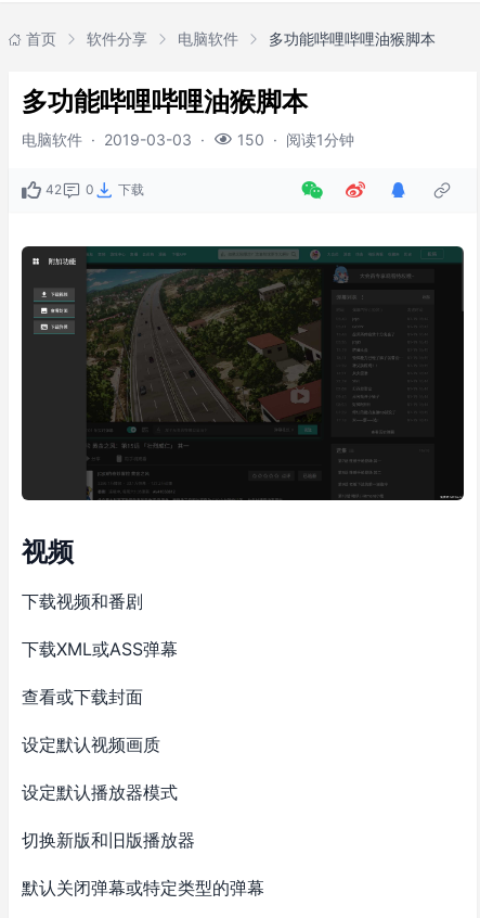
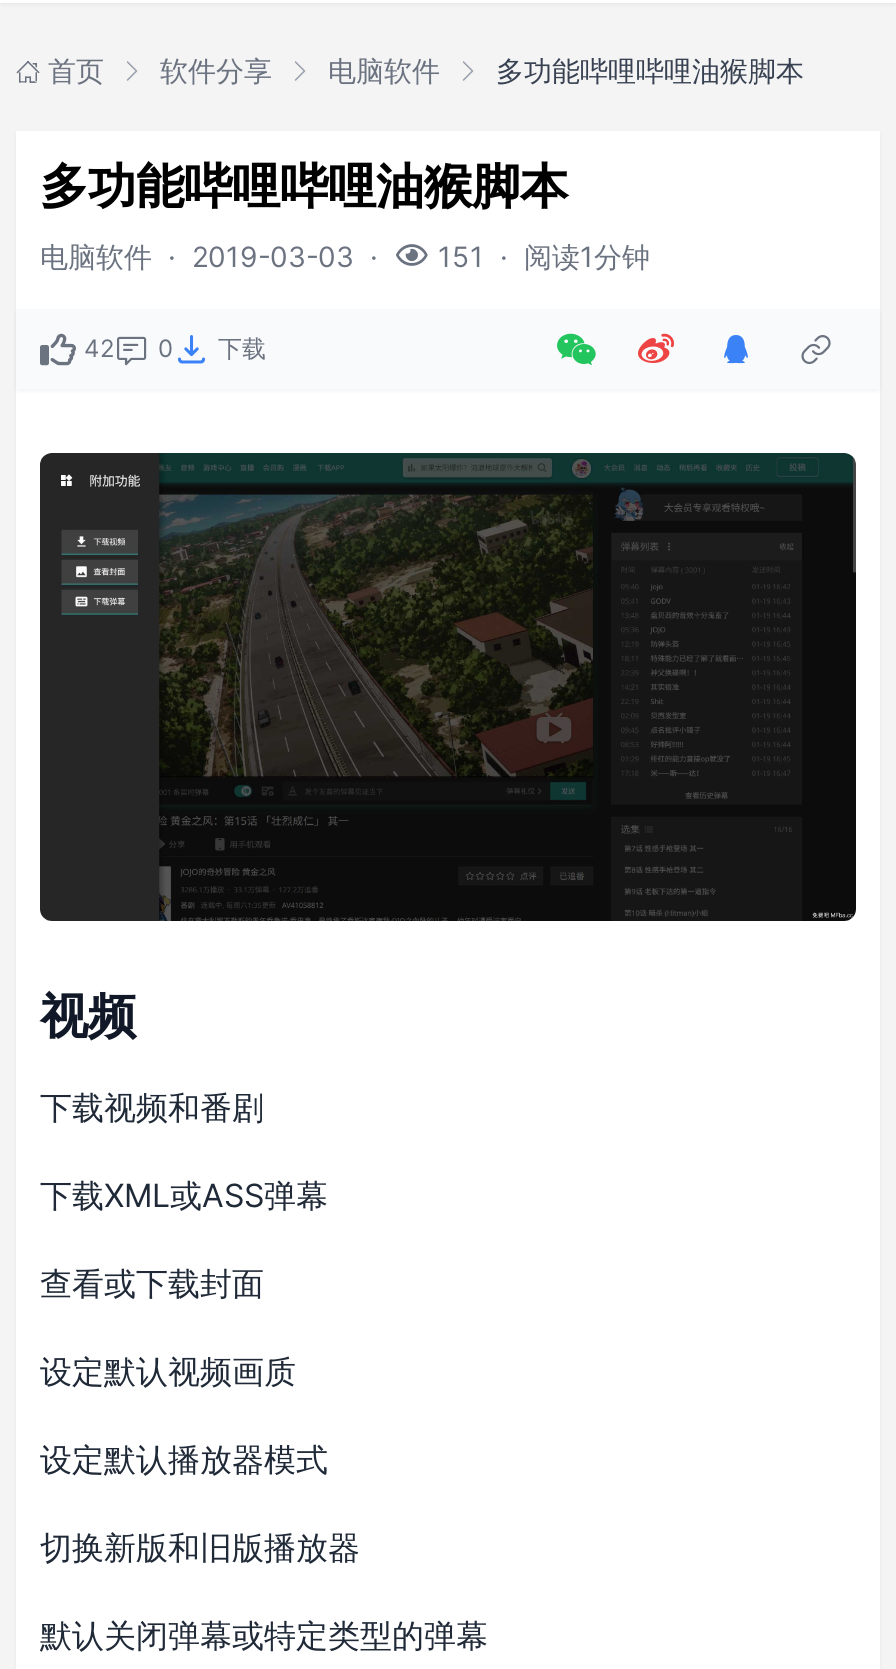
- 电脑软件 · 2019-03-03 · 150 · 阅读1分钟
+ 电脑软件 · 2019-03-03 · 151 · 阅读1分钟
